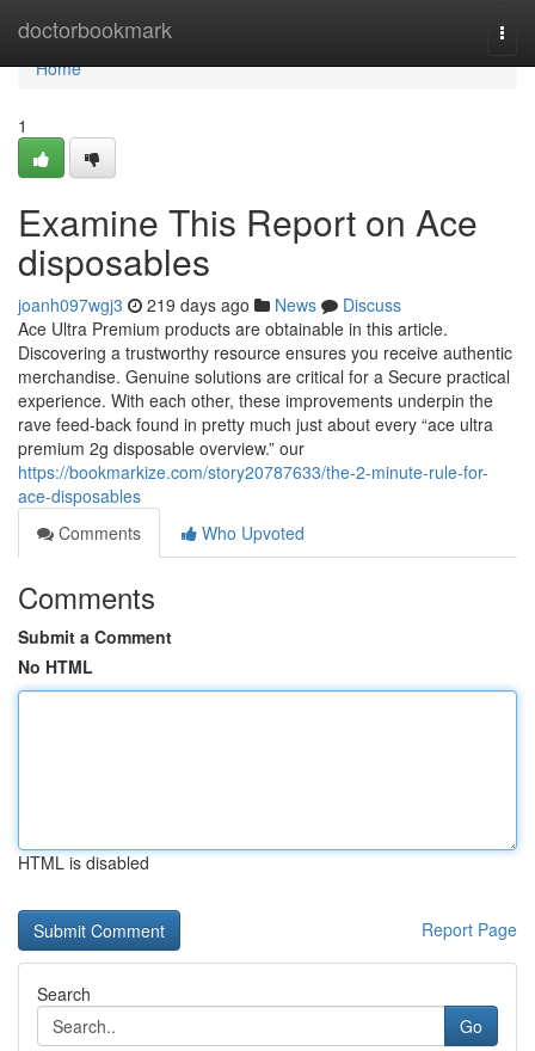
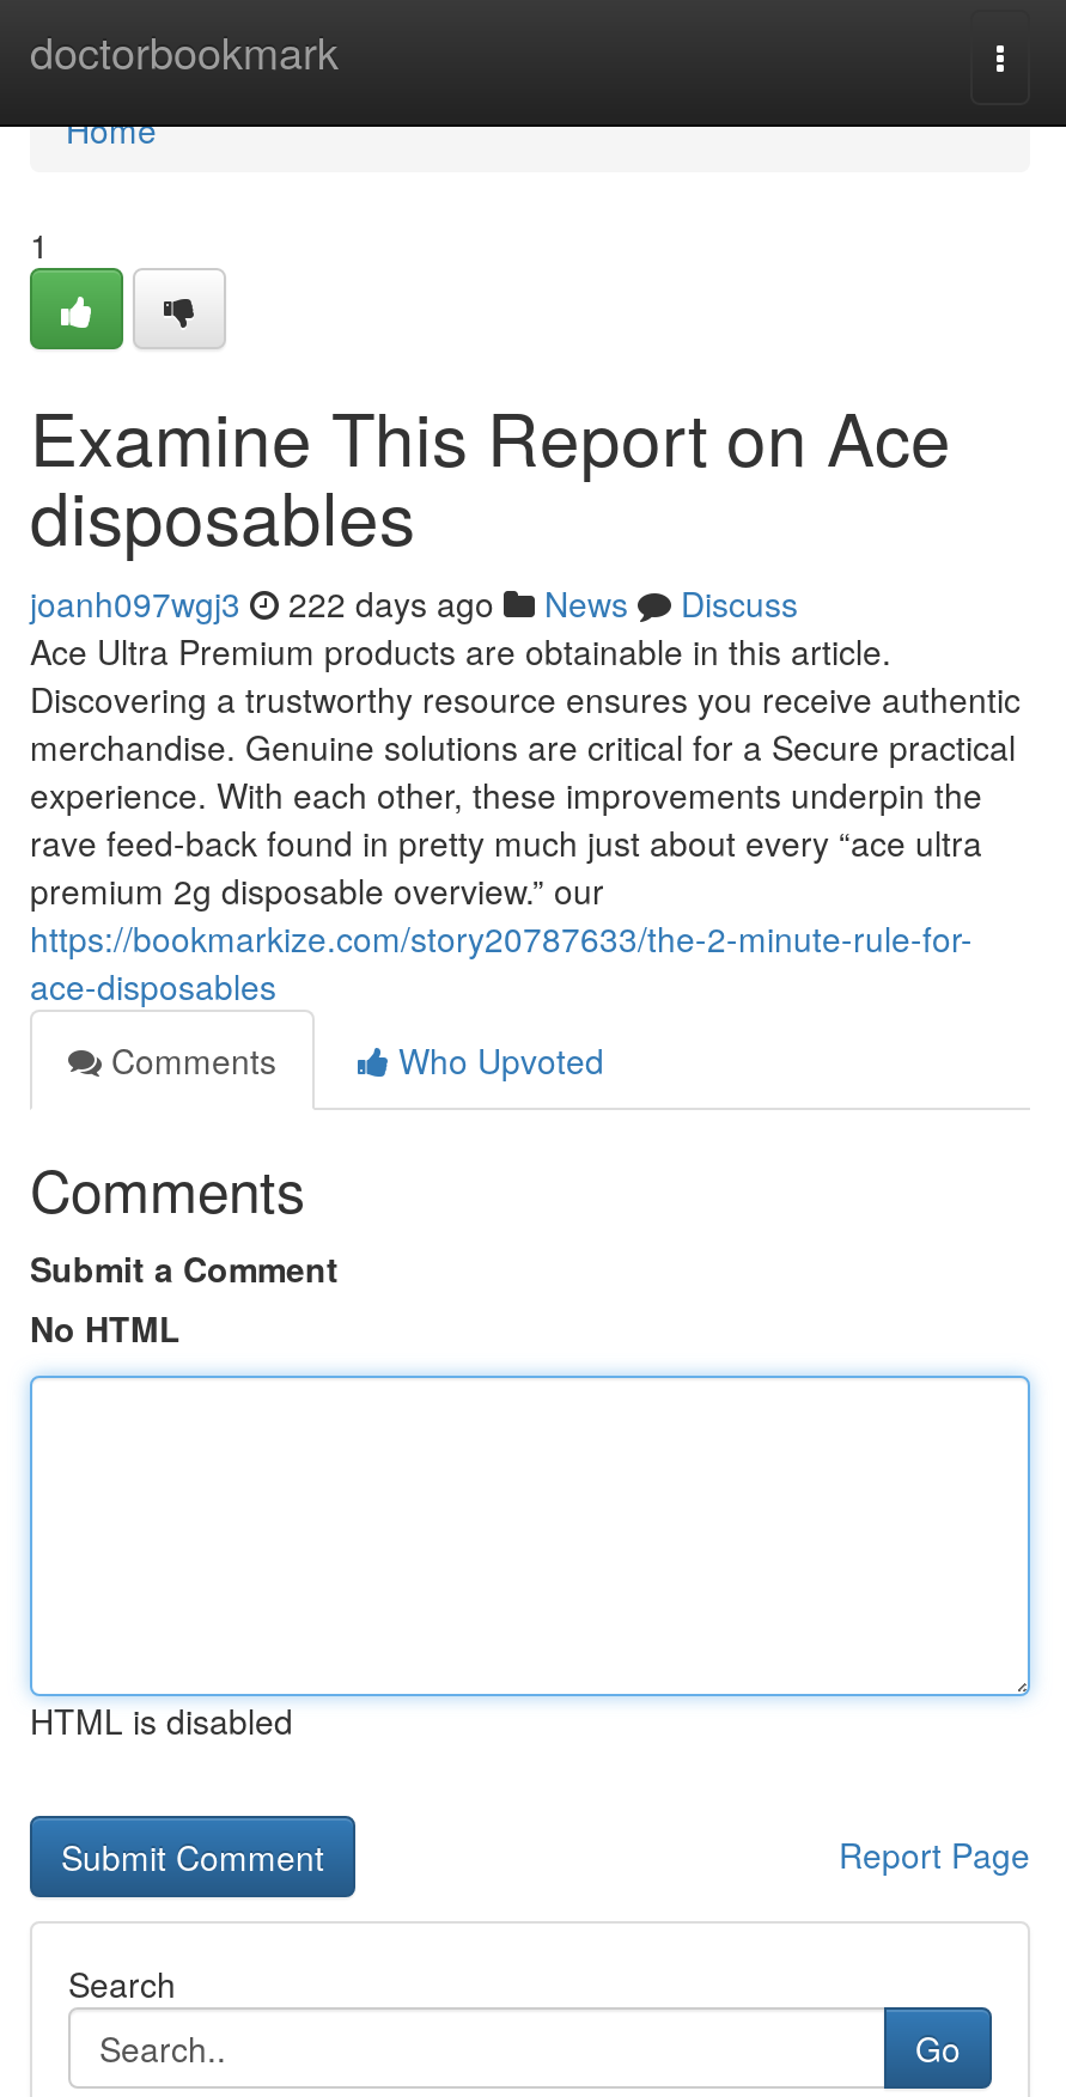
- joanh097wgj3 219 days ago News Discuss
+ joanh097wgj3 222 days ago News Discuss
